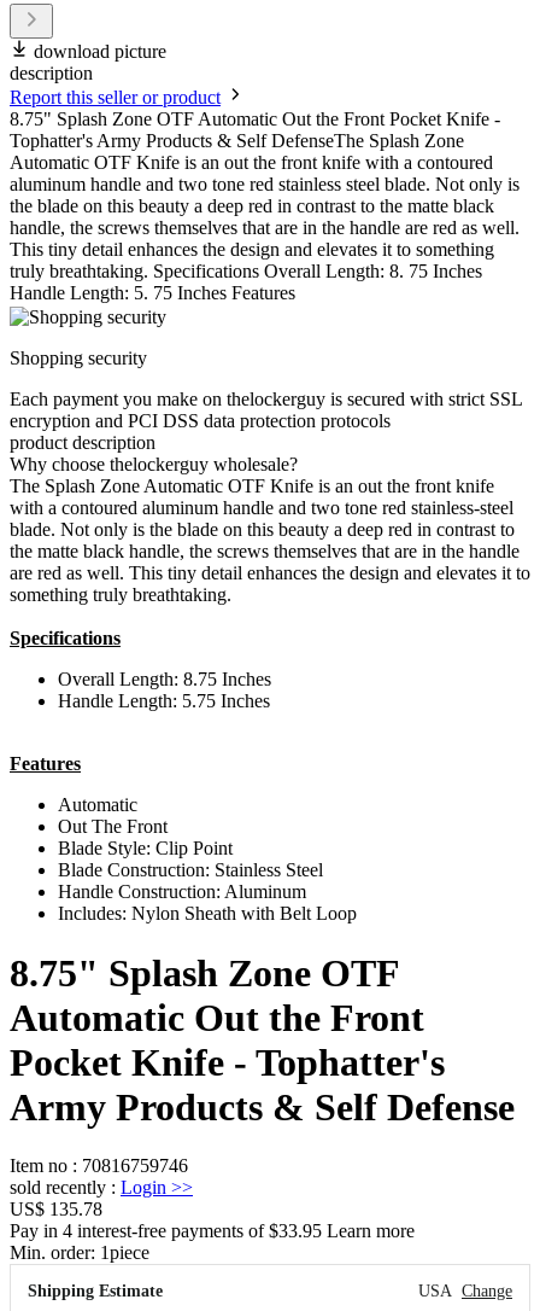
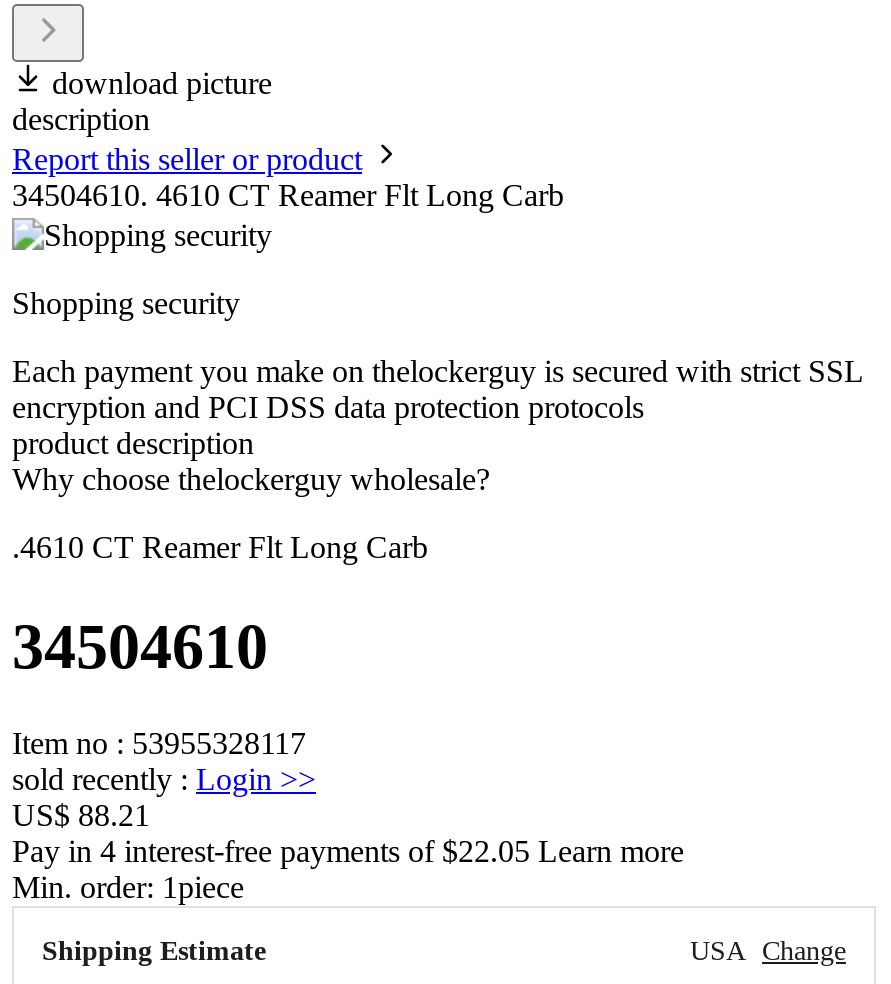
- 8.75" Splash Zone OTF Automatic Out the Front Pocket Knife -
- Tophatter's Army Products & Self DefenseThe Splash Zone
- Automatic OTF Knife is an out the front knife with a contoured
- aluminum handle and two tone red stainless steel blade. Not only is
- the blade on this beauty a deep red in contrast to the matte black
- handle, the screws themselves that are in the handle are red as well.
- This tiny detail enhances the design and elevates it to something
- truly breathtaking. Specifications Overall Length: 8. 75 Inches
- Handle Length: 5. 75 Inches Features
+ 34504610. 4610 CT Reamer Flt Long Carb

- The Splash Zone Automatic OTF Knife is an out the front knife
- with a contoured aluminum handle and two tone red stainless-steel
- blade. Not only is the blade on this beauty a deep red in contrast to
- the matte black handle, the screws themselves that are in the handle
- are red as well. This tiny detail enhances the design and elevates it to
- something truly breathtaking.
- Specifications
- Overall Length: 8.75 Inches
- Handle Length: 5.75 Inches
- Features
- Automatic
- Out The Front
- Blade Style: Clip Point
- Blade Construction: Stainless Steel
- Handle Construction: Aluminum
- Includes: Nylon Sheath with Belt Loop
- 8.75" Splash Zone OTF
- Automatic Out the Front
- Pocket Knife - Tophatter's
- Army Products & Self Defense
- Item no : 70816759746
+ .4610 CT Reamer Flt Long Carb
+ 34504610
+ Item no : 53955328117

- US$ 135.78
+ US$ 88.21

- Pay in 4 interest-free payments of $33.95 Learn more
+ Pay in 4 interest-free payments of $22.05 Learn more
